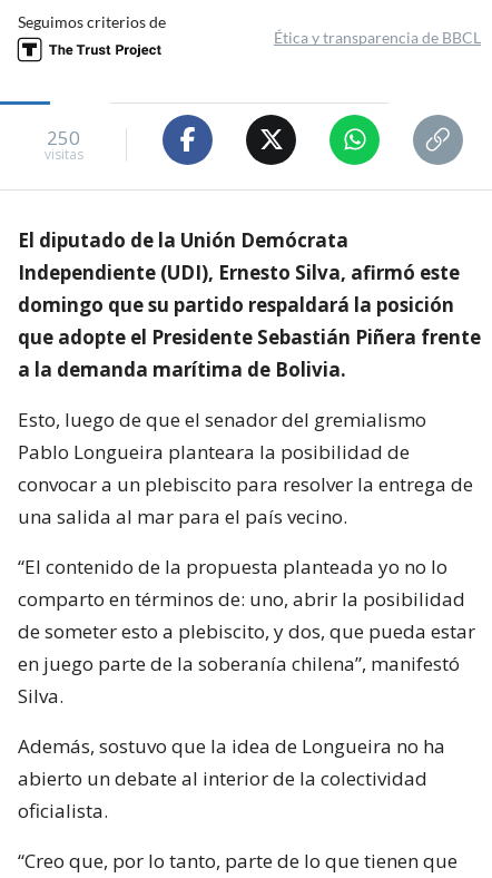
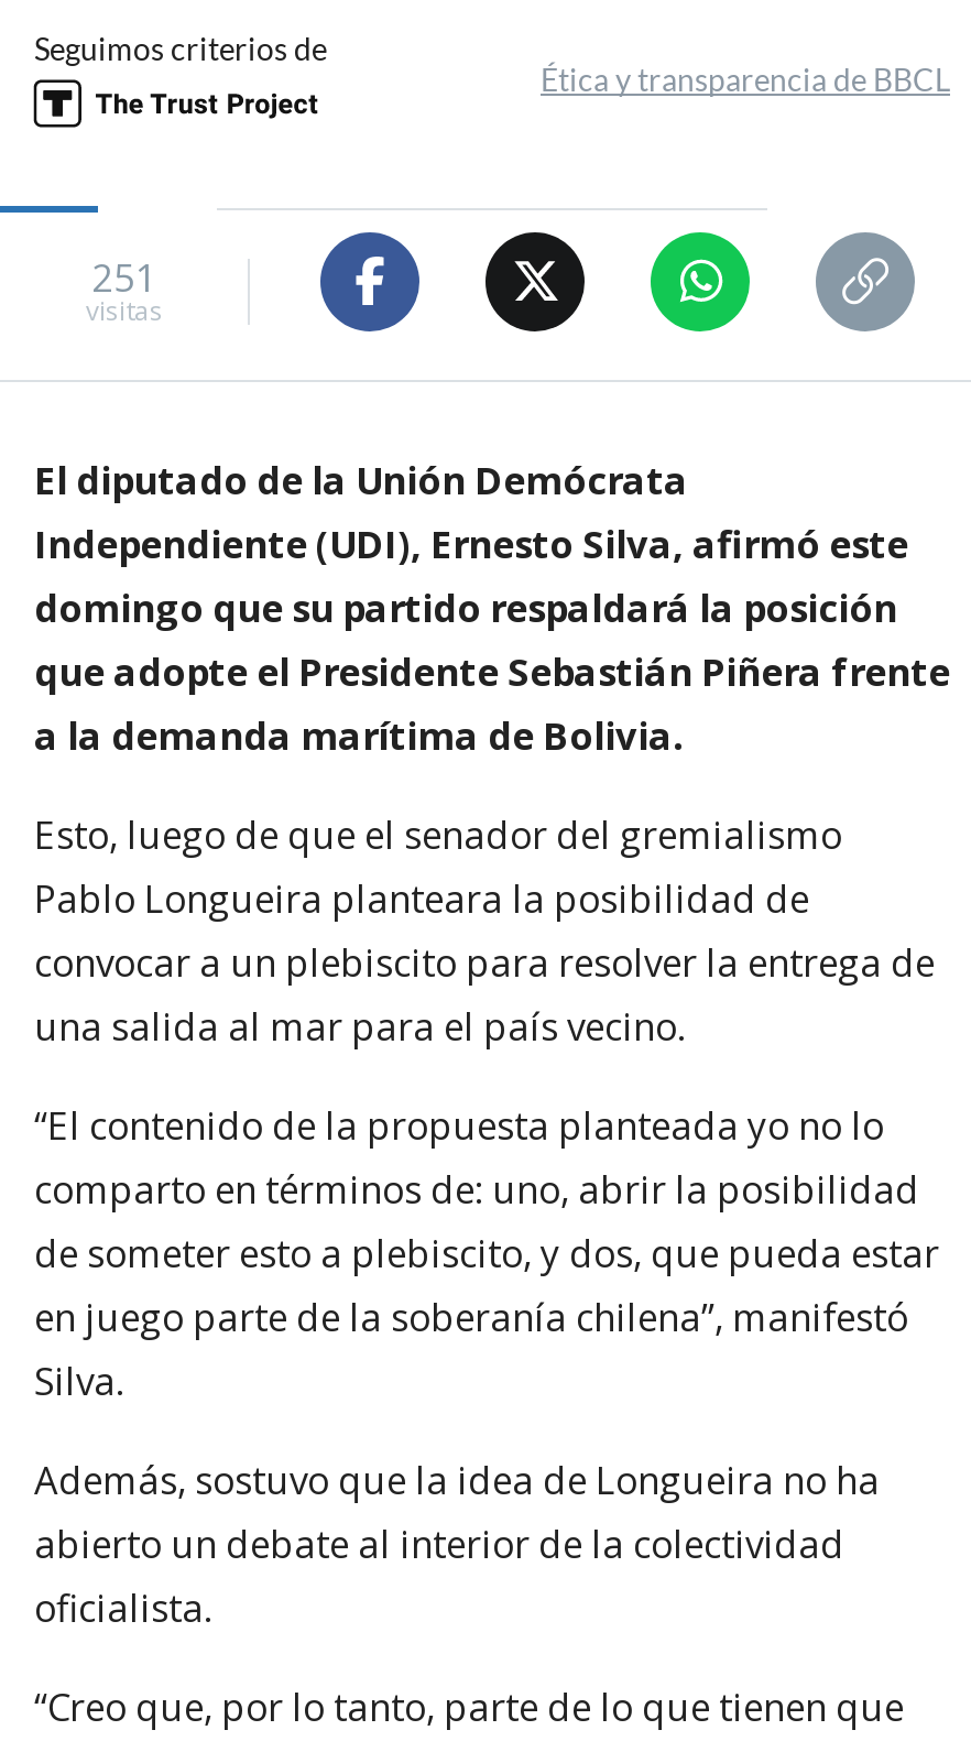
- 250
+ 251
